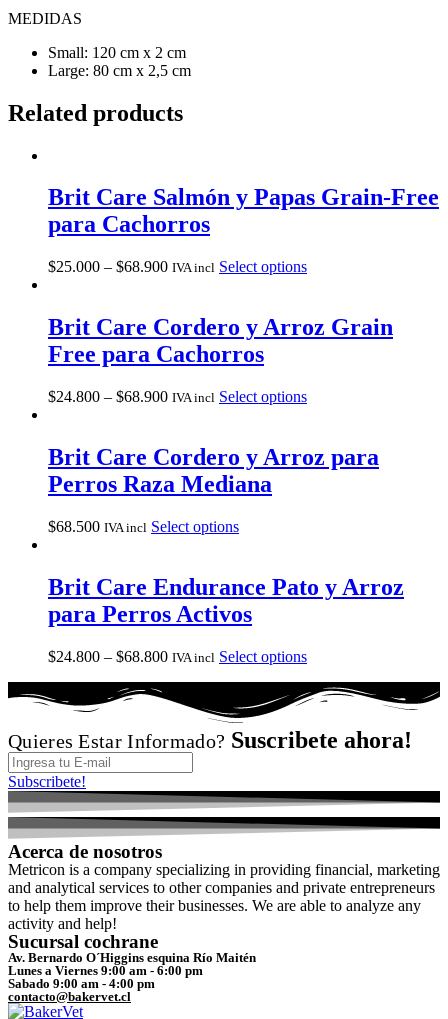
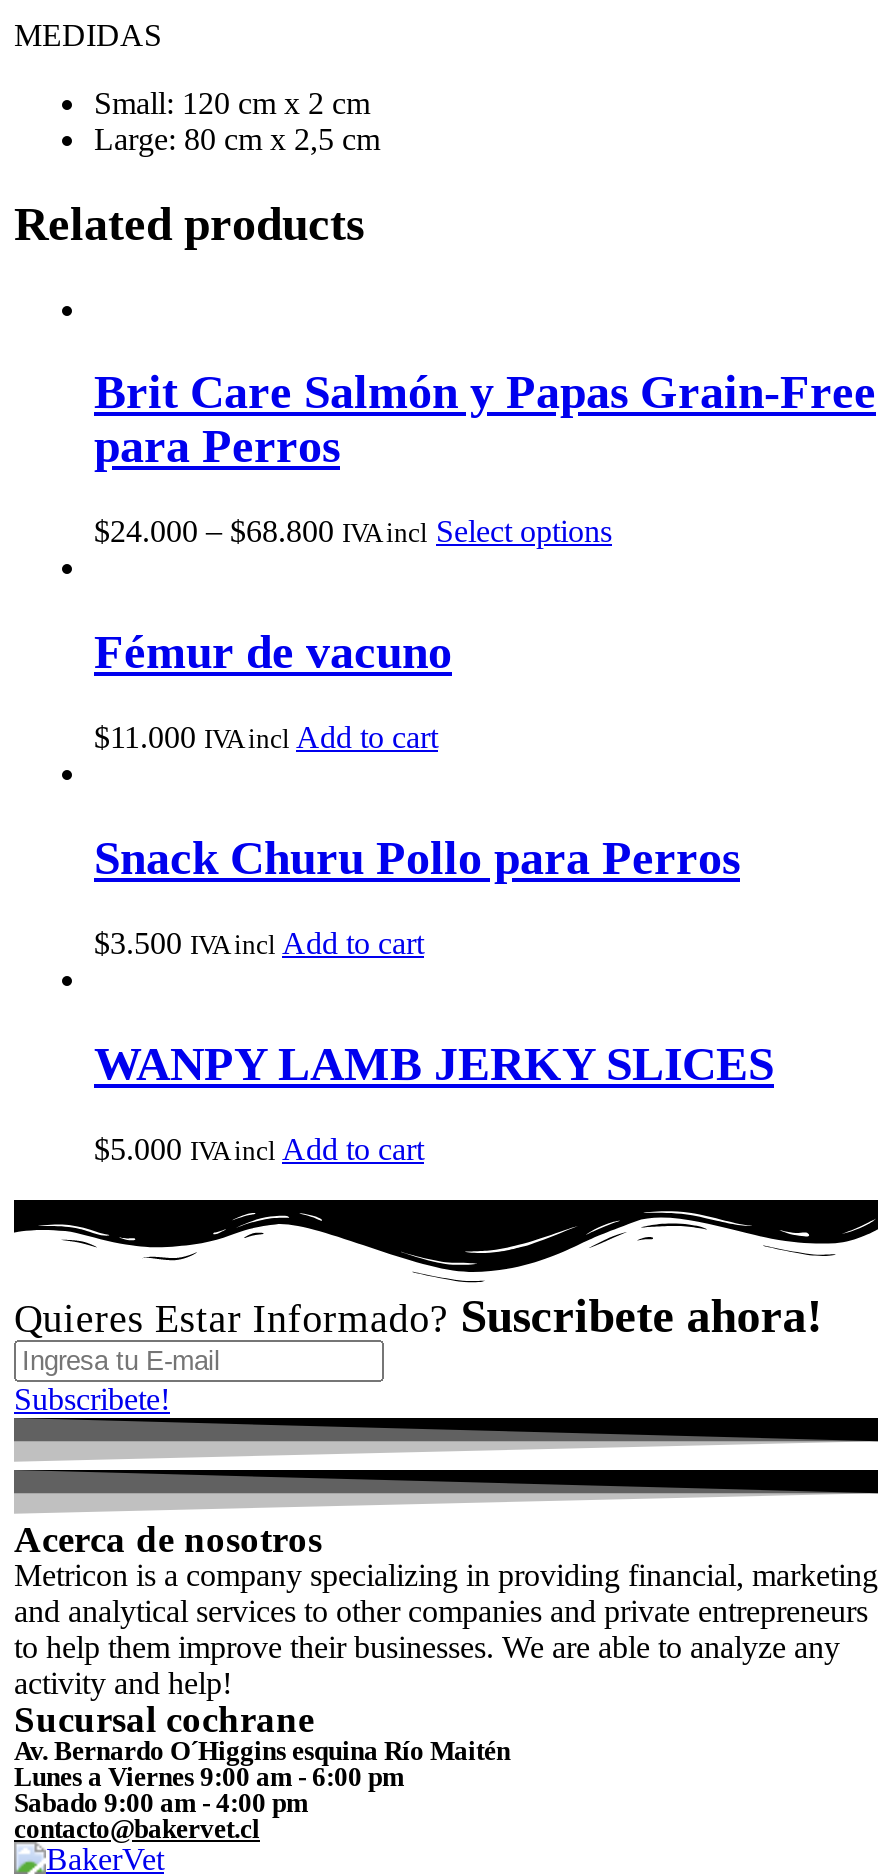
- para Cachorros
+ para Perros

- $25.000 – $68.900 IVA incl Select options
+ $24.000 – $68.800 IVA incl Select options

- Brit Care Cordero y Arroz Grain
- Free para Cachorros
+ Fémur de vacuno

- $24.800 – $68.900 IVA incl Select options
+ $11.000 IVA incl Add to cart

- Brit Care Cordero y Arroz para
- Perros Raza Mediana
+ Snack Churu Pollo para Perros

- $68.500 IVA incl Select options
+ $3.500 IVA incl Add to cart

- Brit Care Endurance Pato y Arroz
- para Perros Activos
+ WANPY LAMB JERKY SLICES

- $24.800 – $68.800 IVA incl Select options
+ $5.000 IVA incl Add to cart
